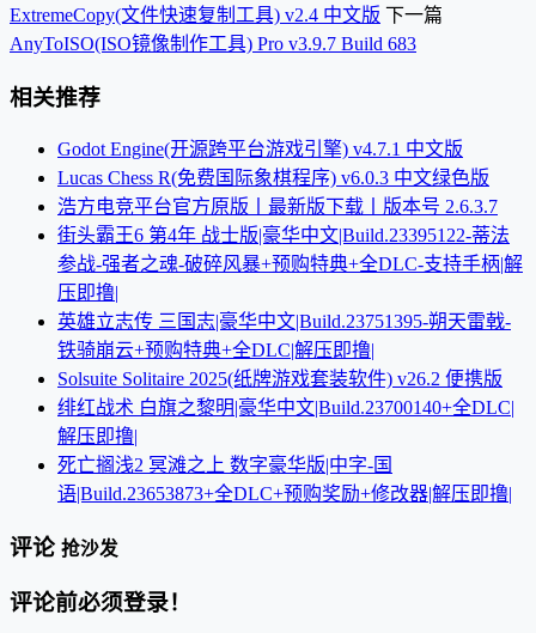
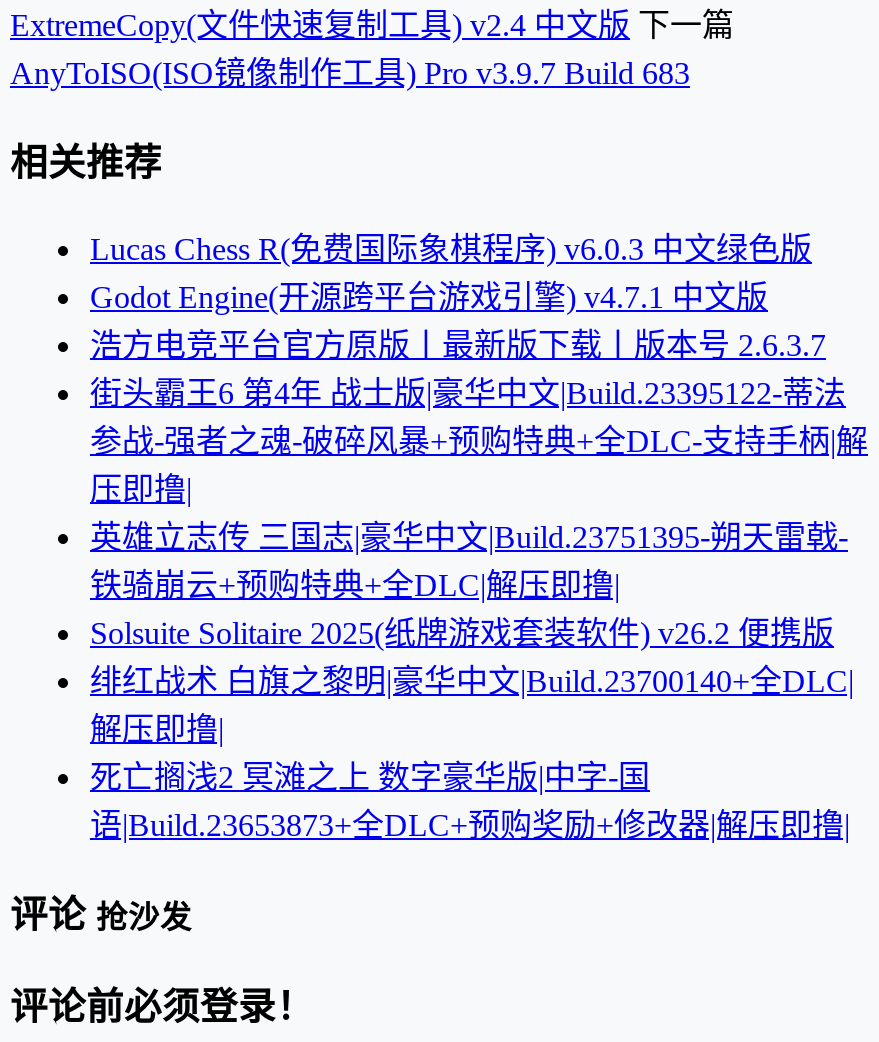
moved down: Godot Engine(开源跨平台游戏引擎) v4.7.1 中文版

moved up: Lucas Chess R(免费国际象棋程序) v6.0.3 中文绿色版
